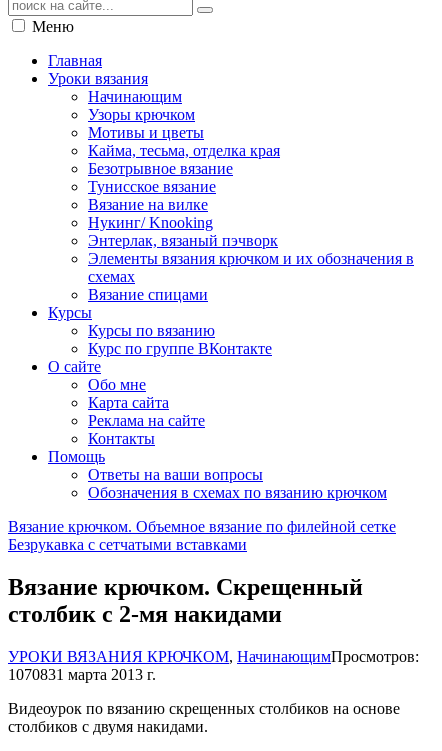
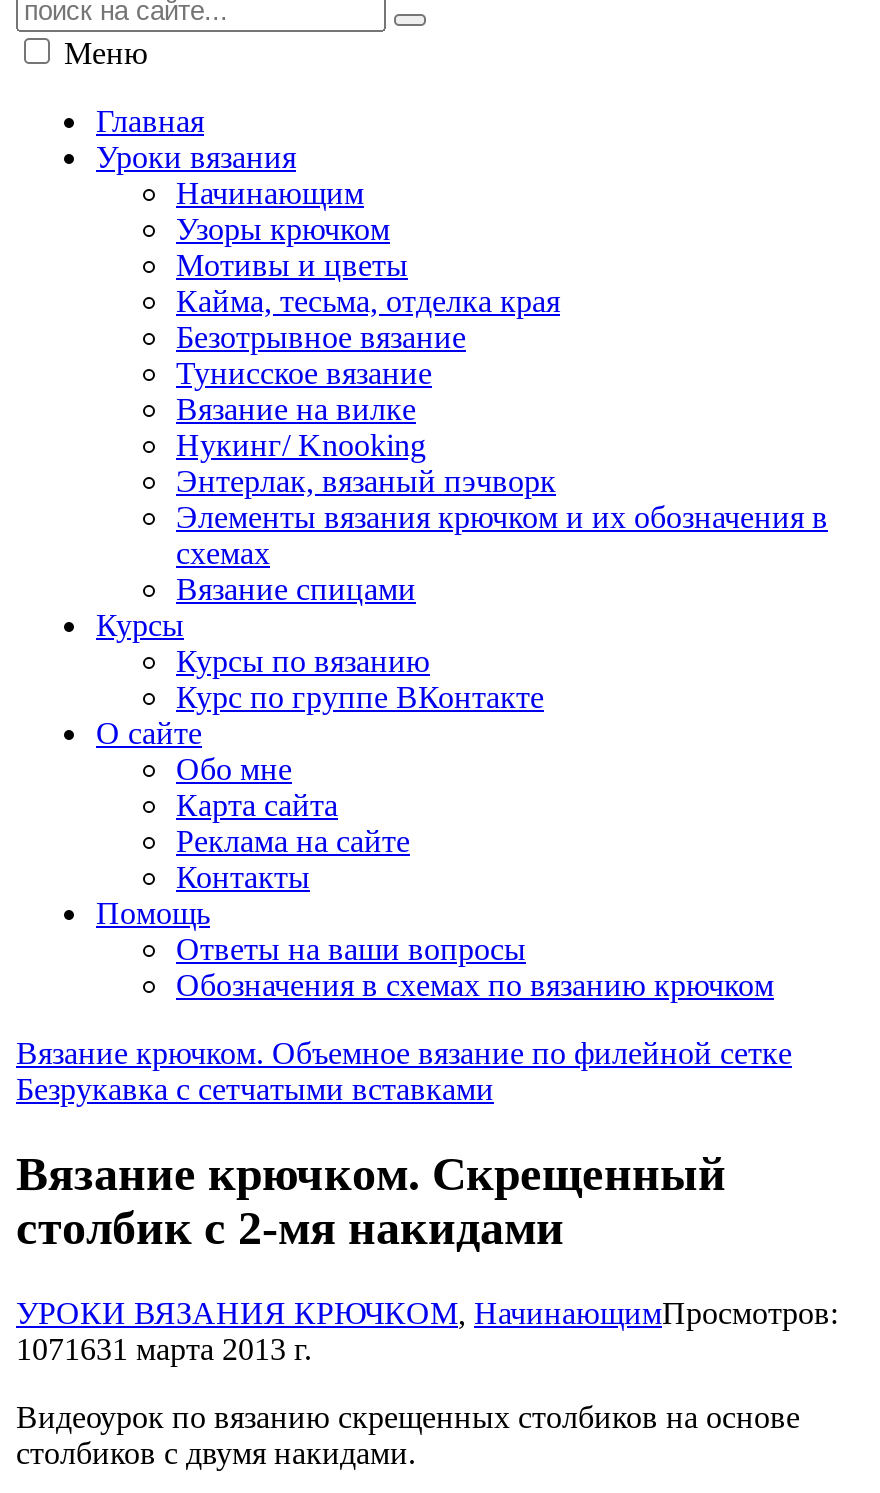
- 1070831 марта 2013 г.
+ 1071631 марта 2013 г.
